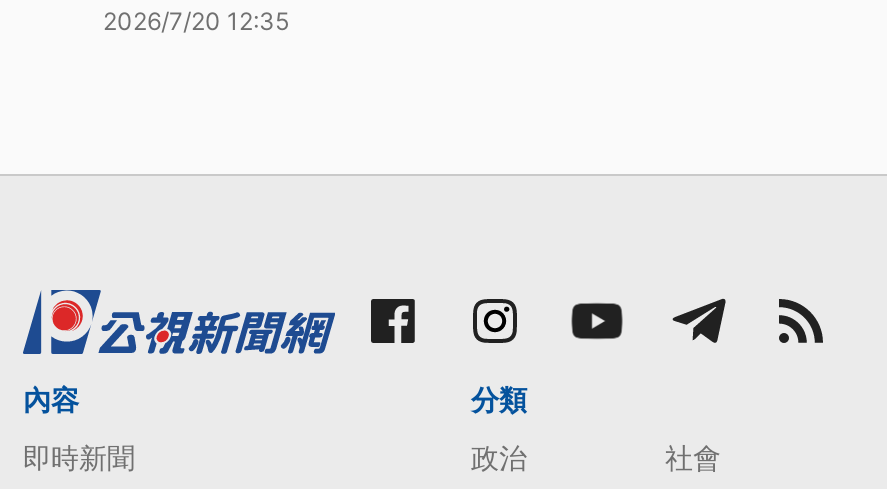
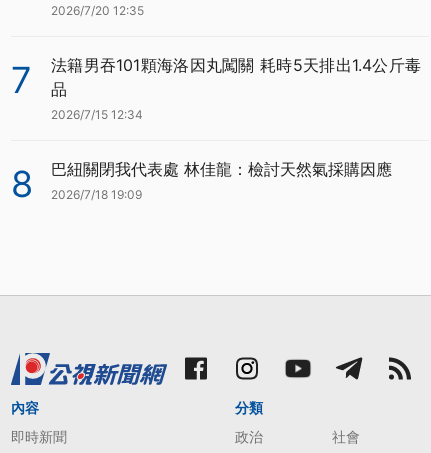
+ 7
+ 法籍男吞101顆海洛因丸闖關 耗時5天排出1.4公斤毒
+ 品
+ 2026/7/15 12:34
+ 8
+ 巴紐關閉我代表處 林佳龍：檢討天然氣採購因應
+ 2026/7/18 19:09
